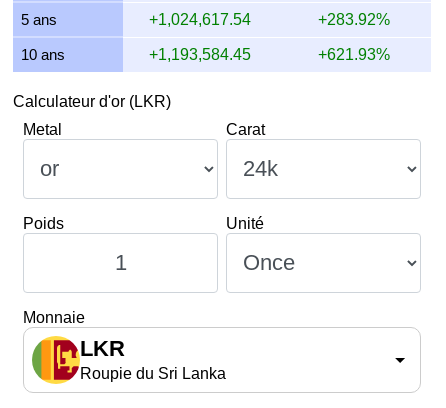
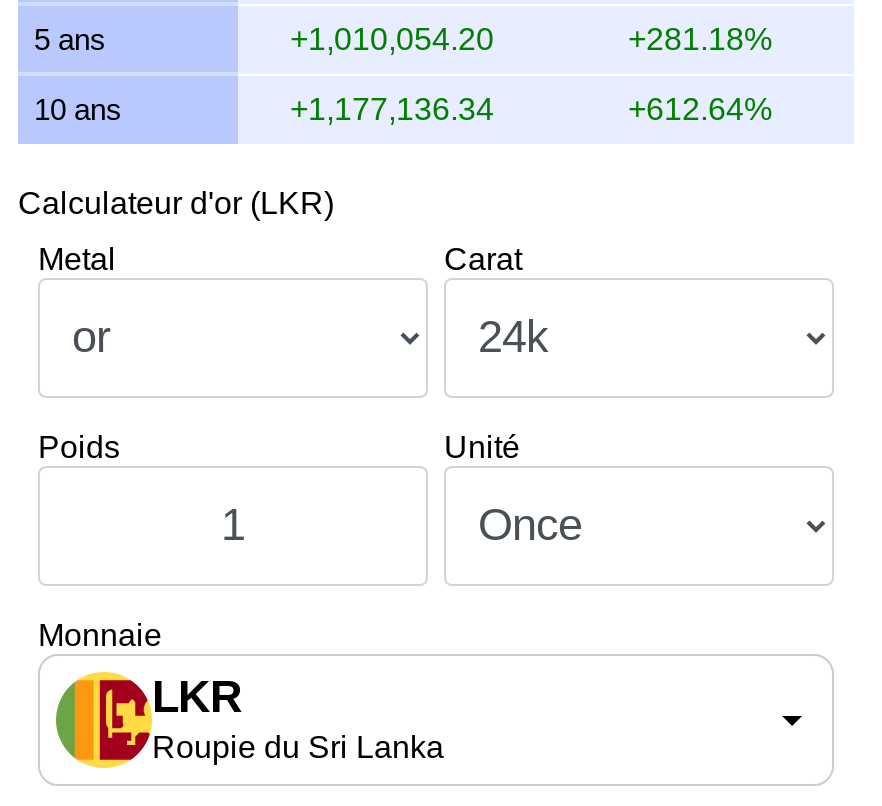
- +1,024,617.54
+ +1,010,054.20

- +283.92%
+ +281.18%

- +1,193,584.45
+ +1,177,136.34

- +621.93%
+ +612.64%
